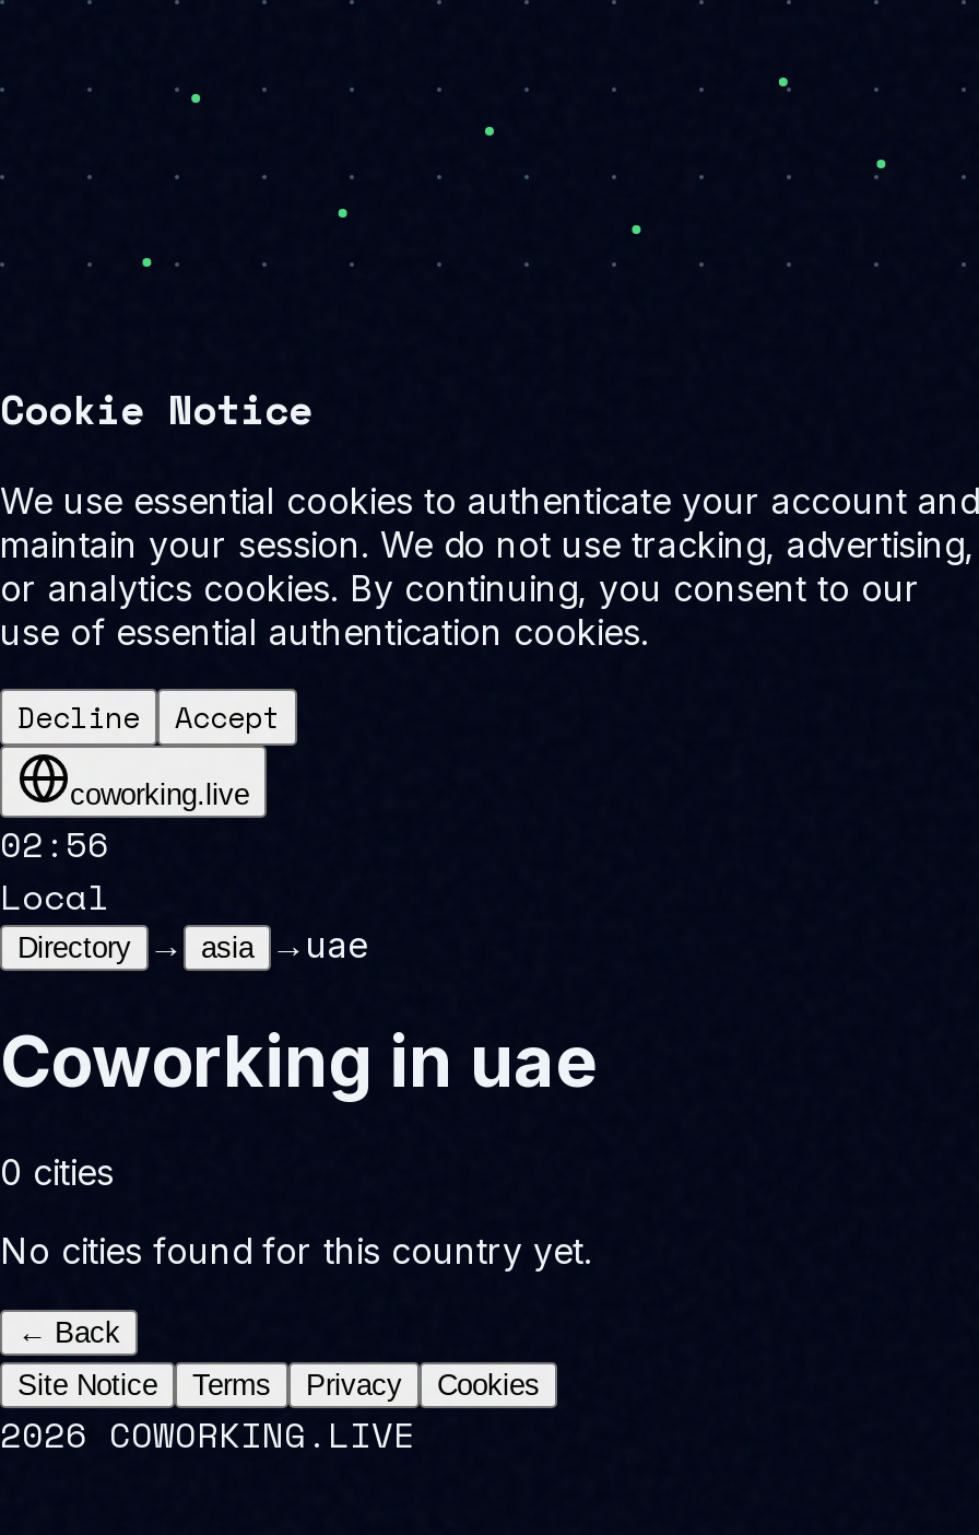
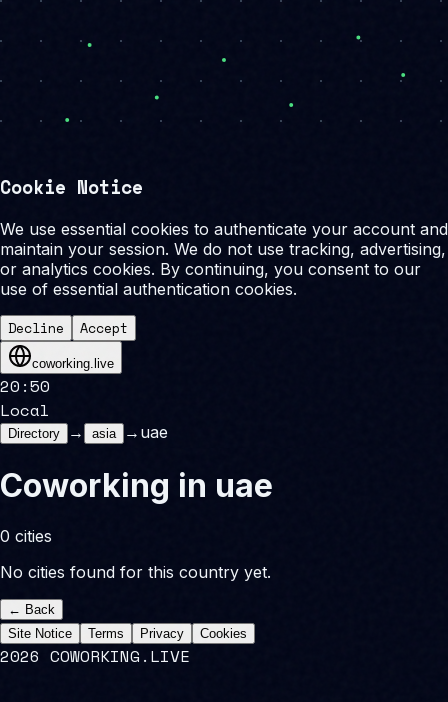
- 02:56
+ 20:50
